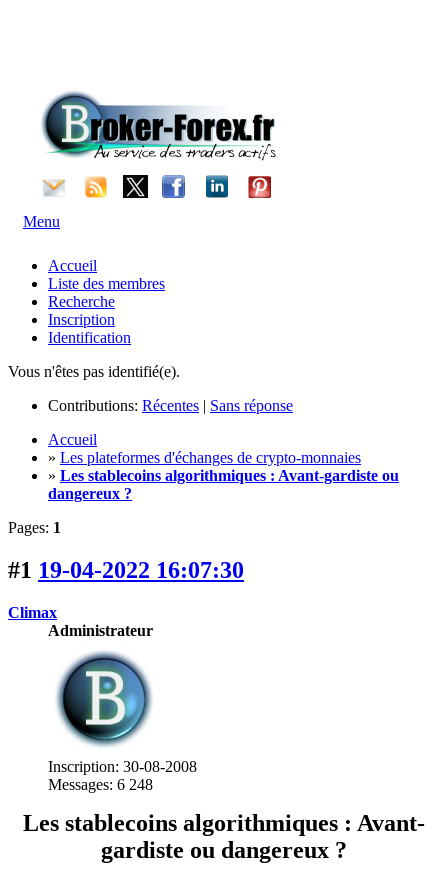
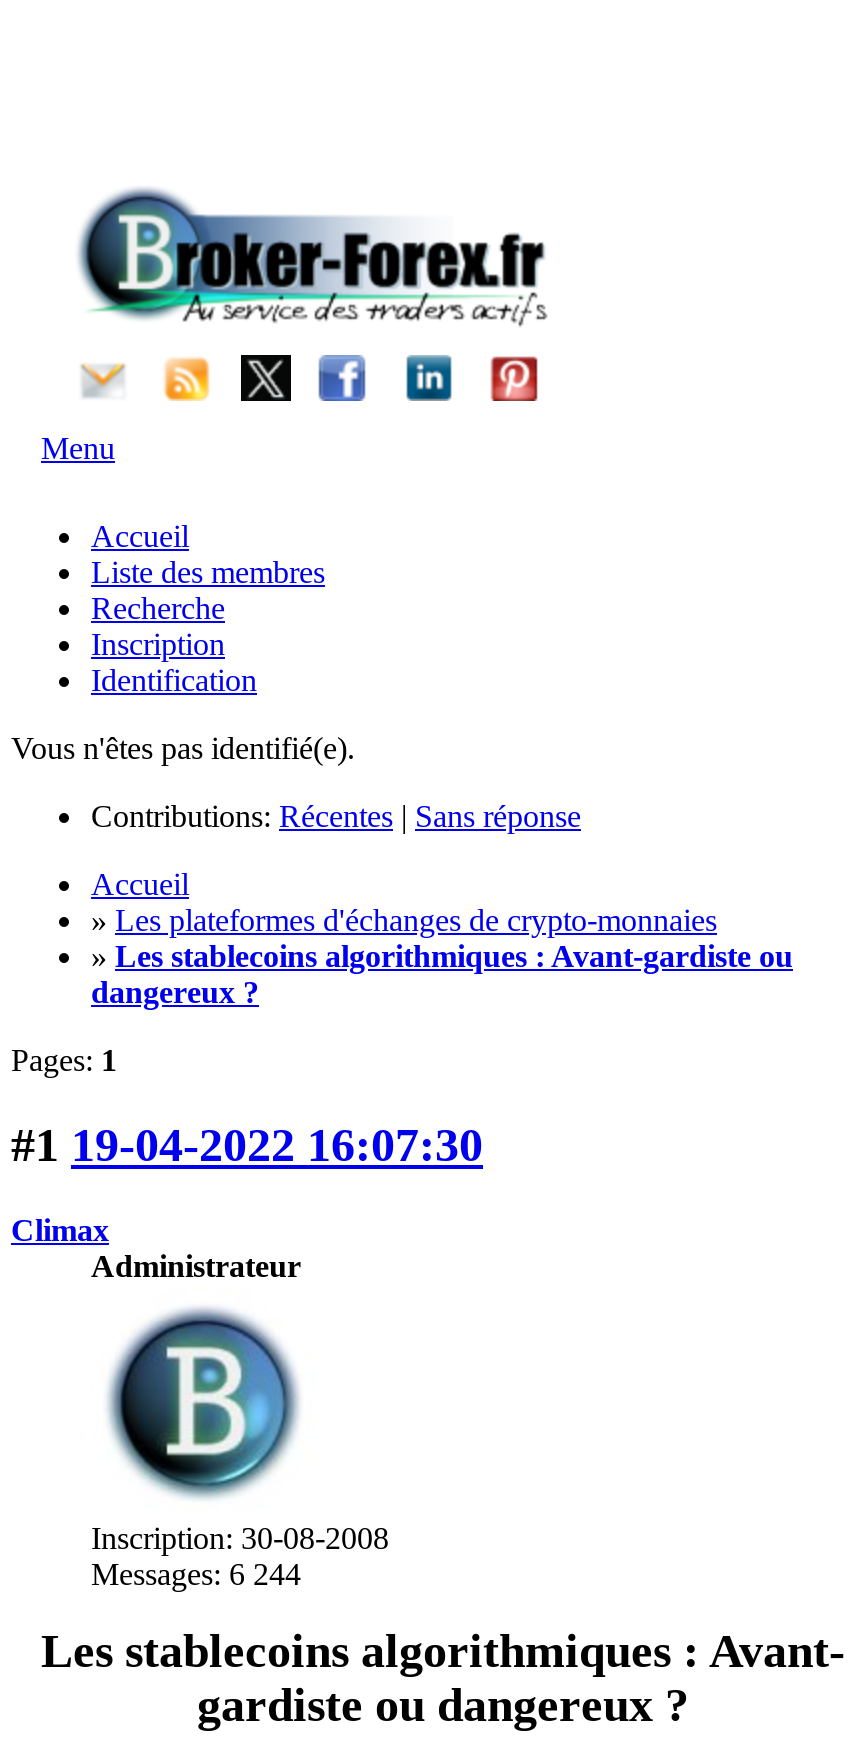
- Messages: 6 248
+ Messages: 6 244
